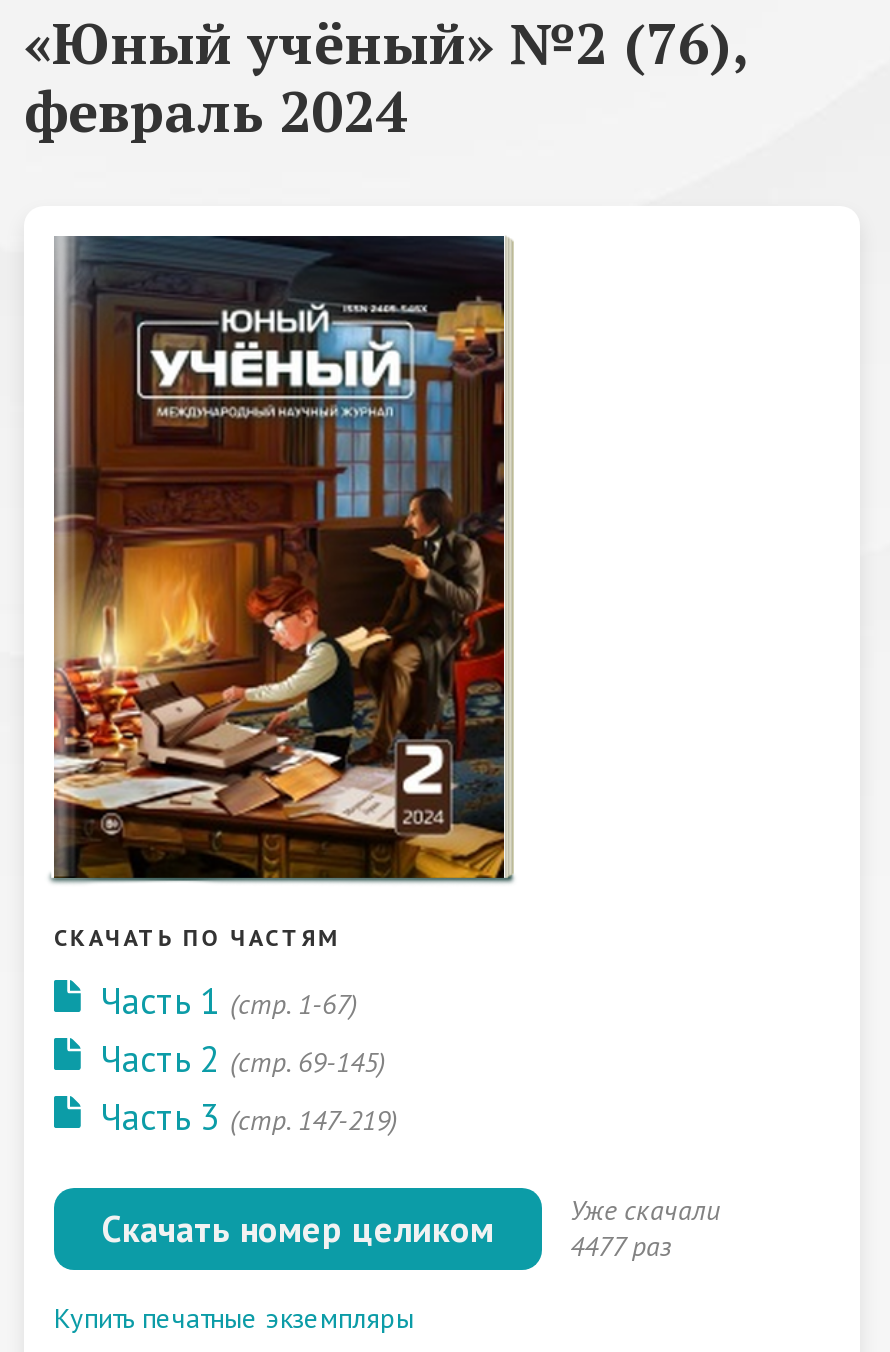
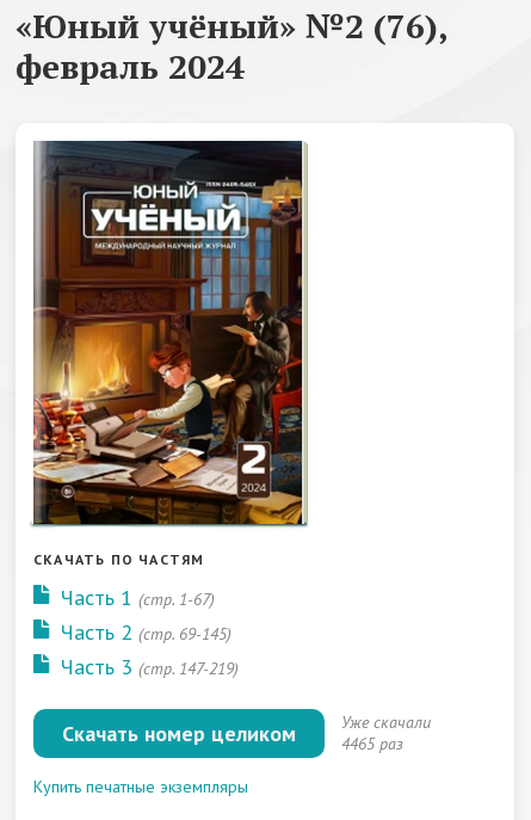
- 4477 раз
+ 4465 раз
